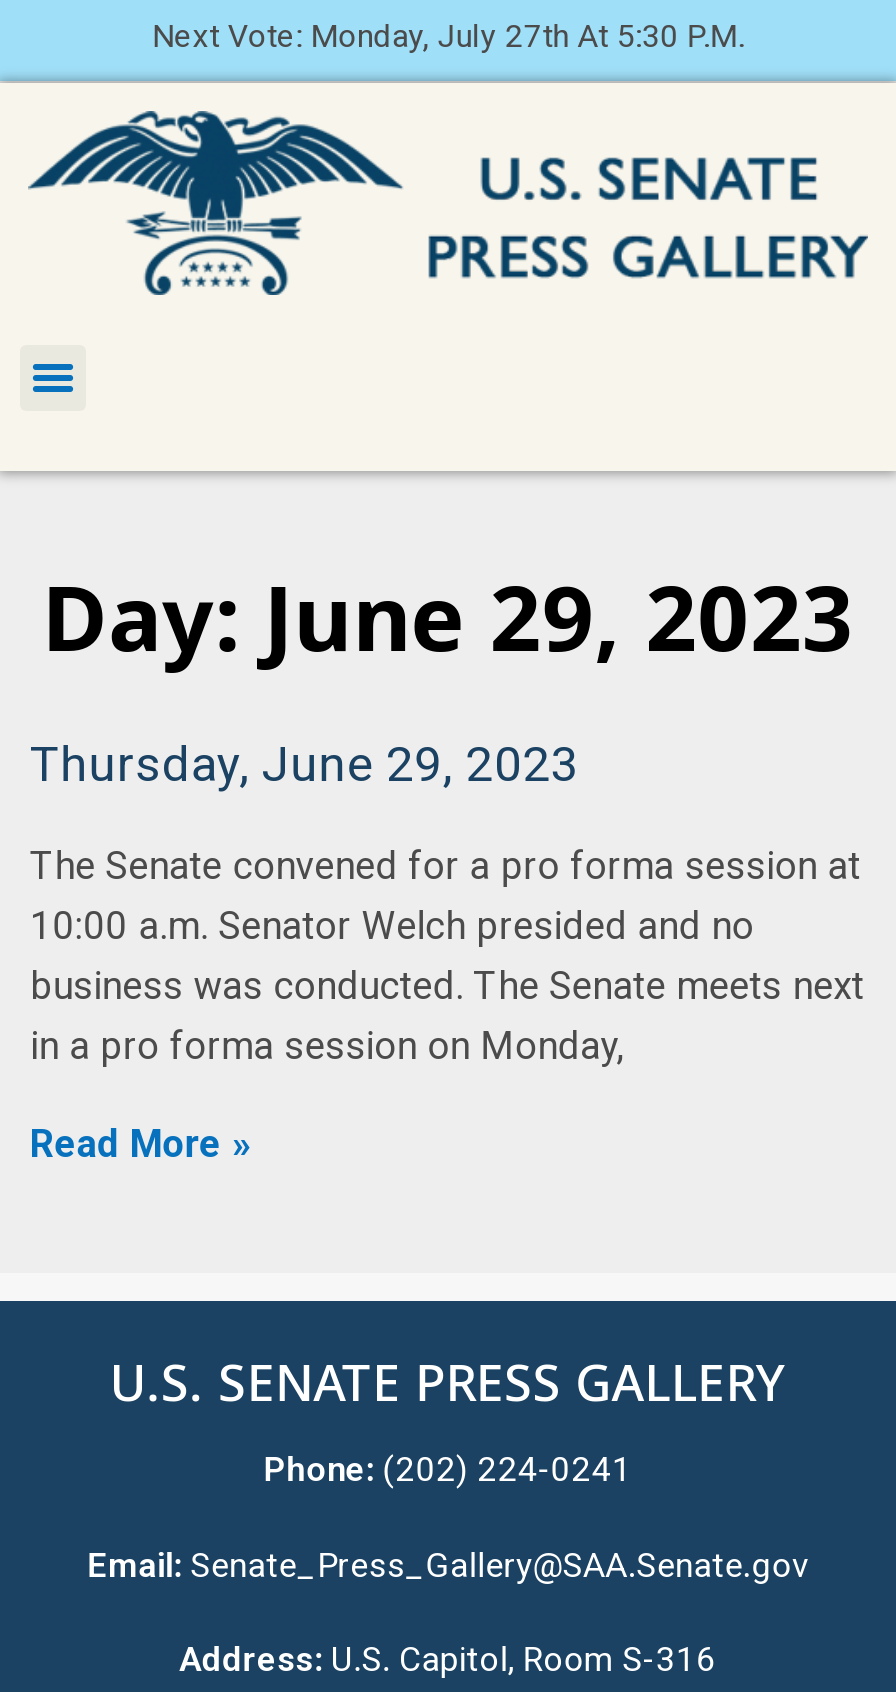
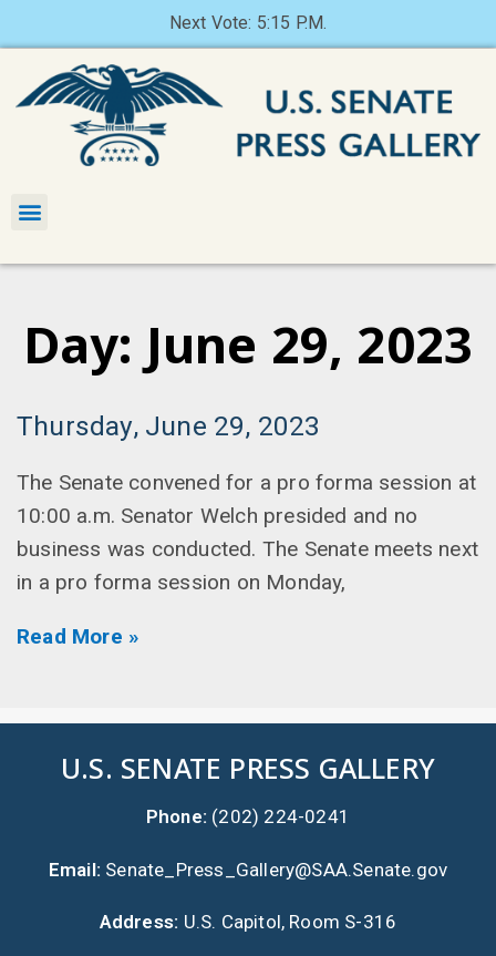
- Next Vote: Monday, July 27th At 5:30 P.M.
+ Next Vote: 5:15 P.M.
